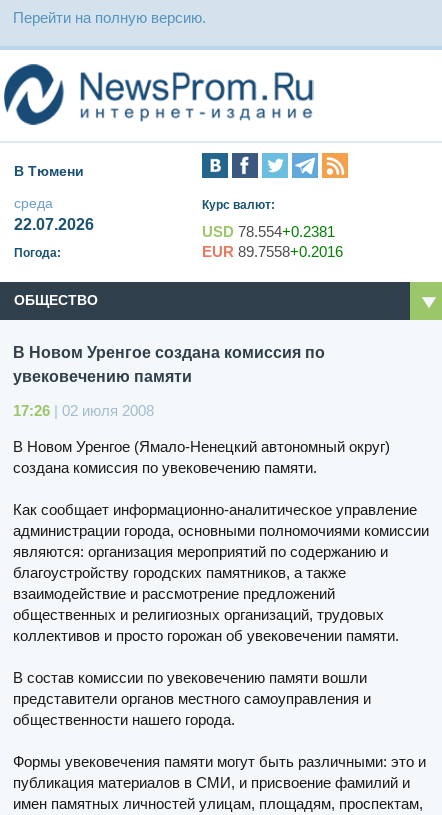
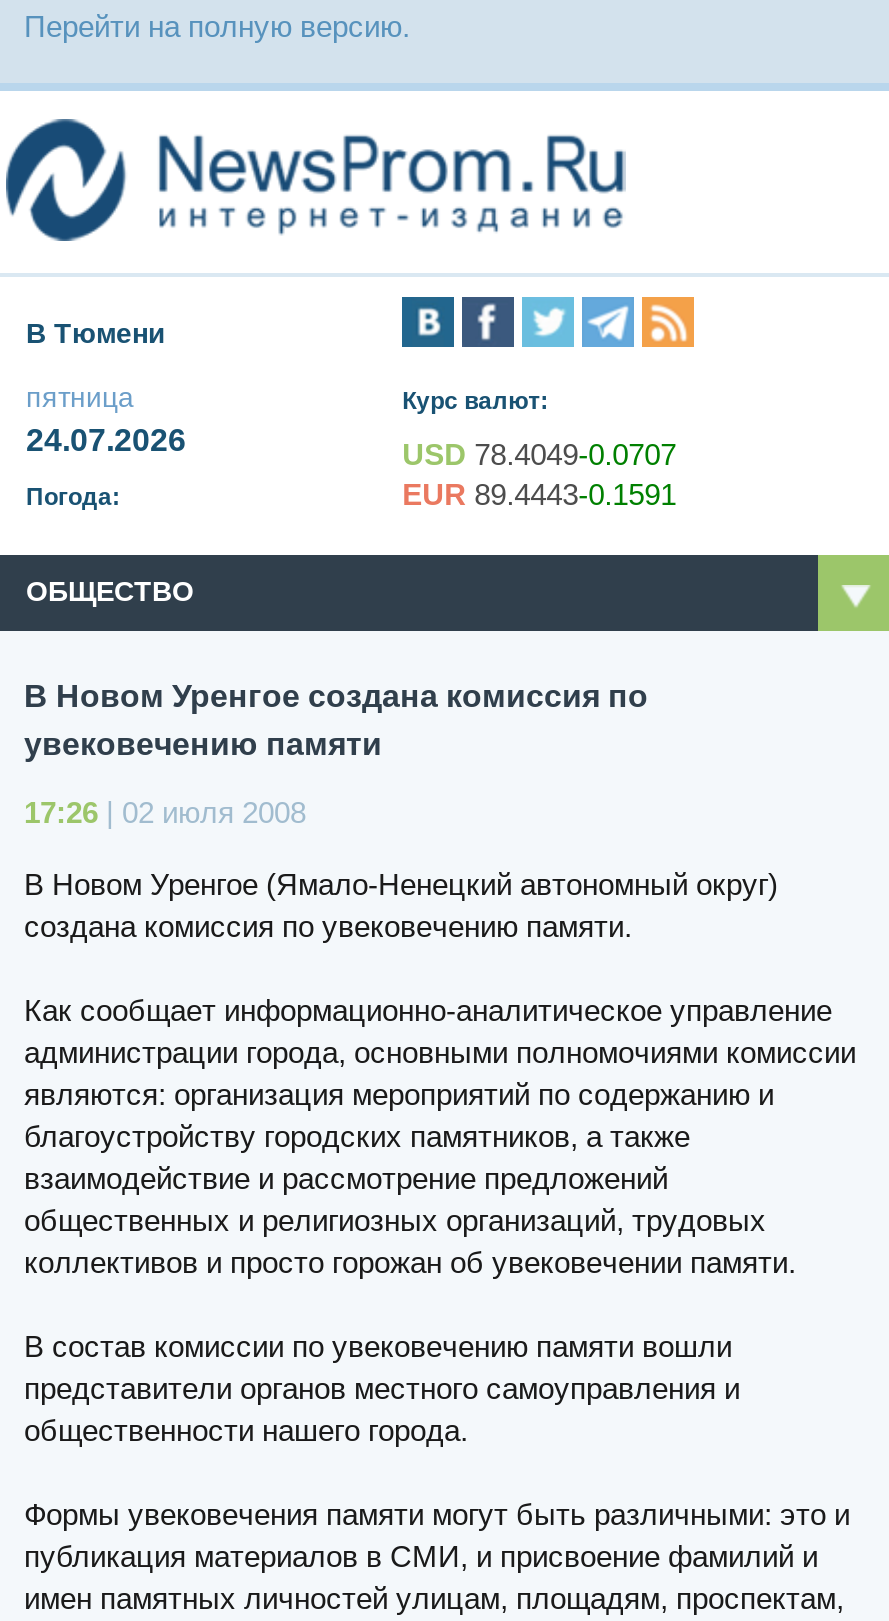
- среда
- 22.07.2026
+ пятница
+ 24.07.2026

- USD 78.554+0.2381
+ USD 78.4049-0.0707

- EUR 89.7558+0.2016
+ EUR 89.4443-0.1591
